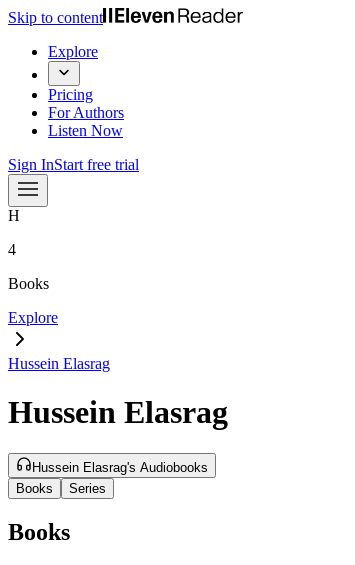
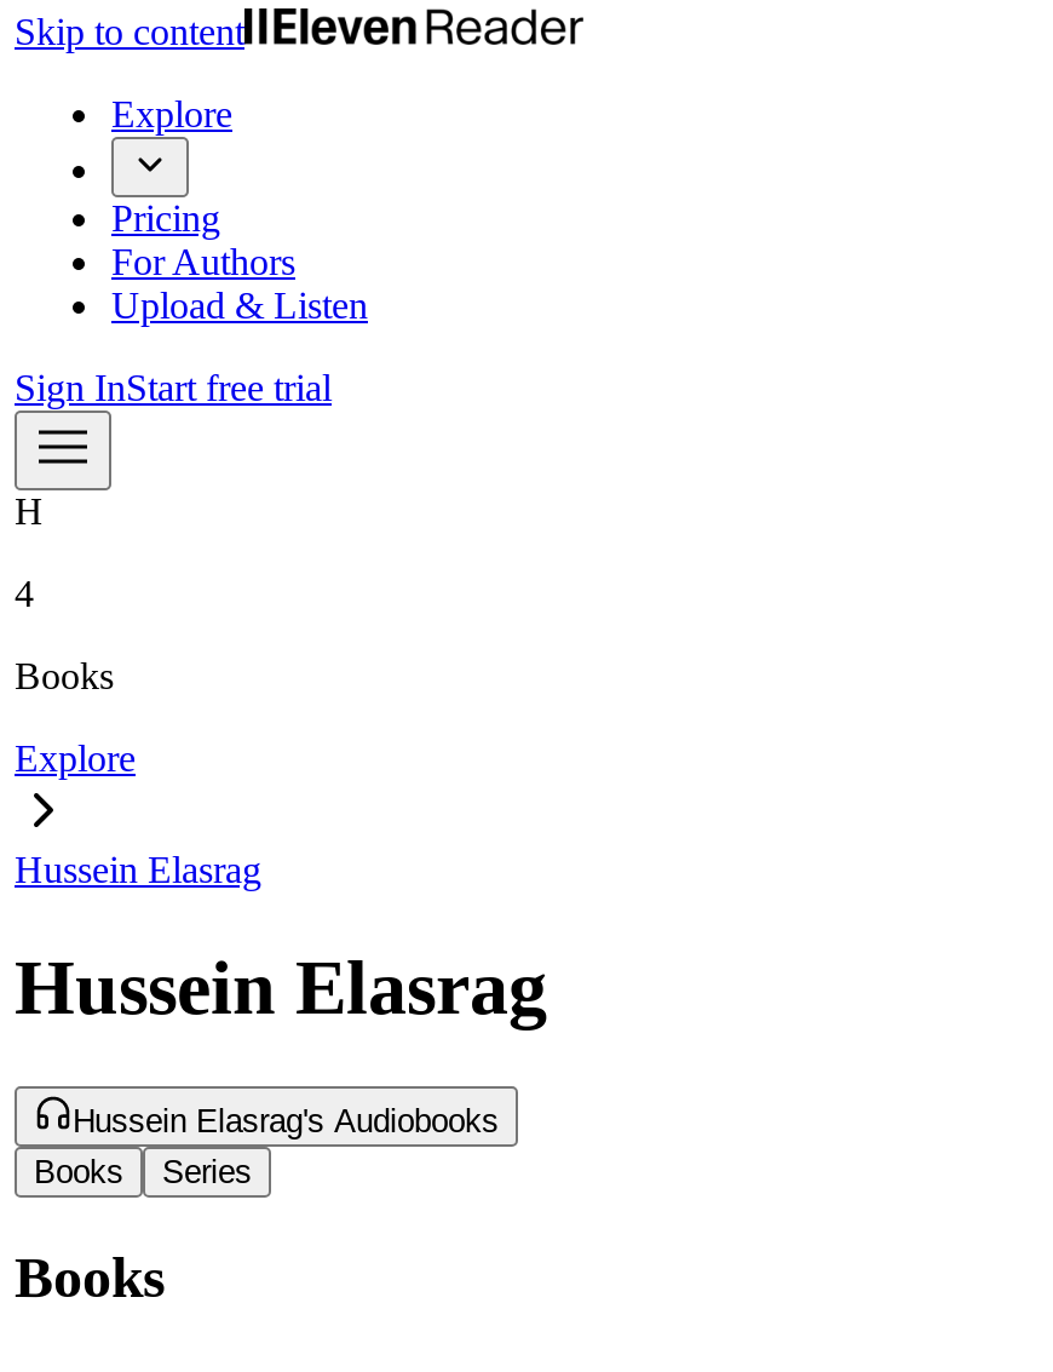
- Listen Now
+ Upload & Listen
